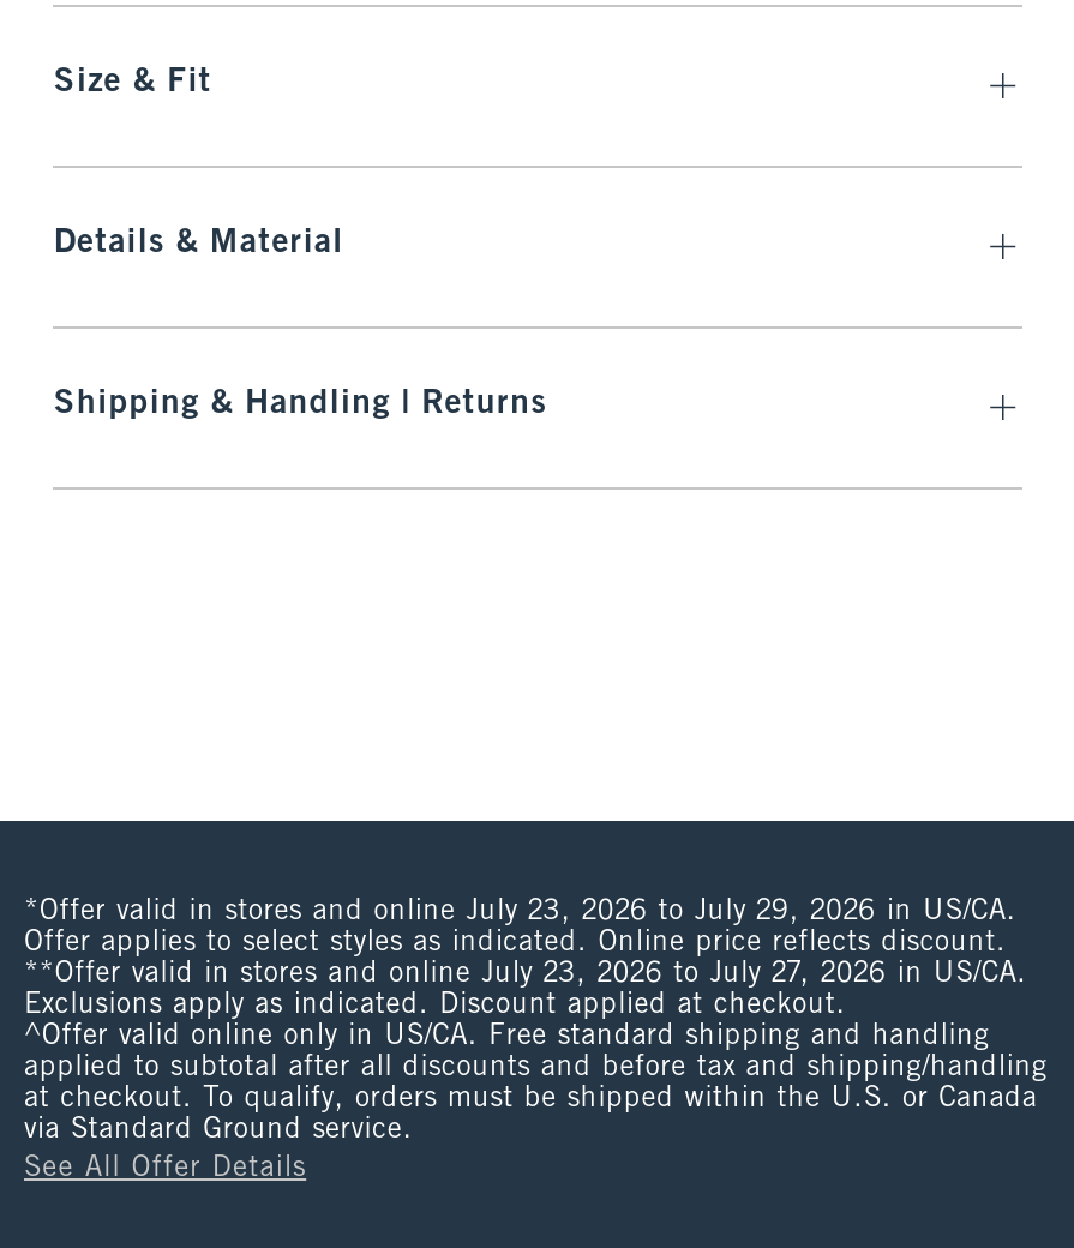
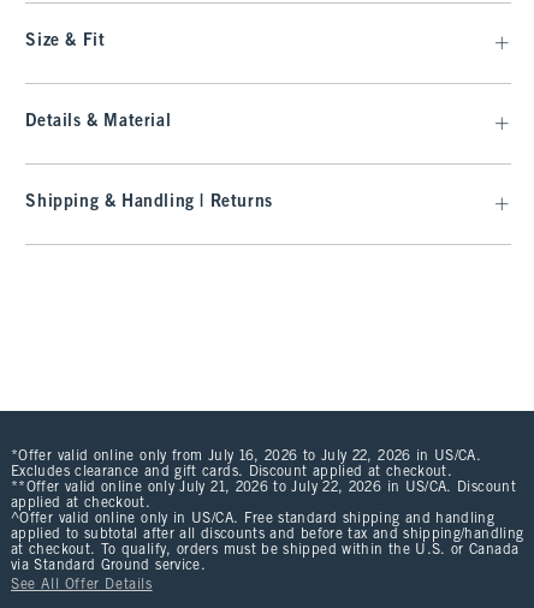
- *Offer valid in stores and online July 23, 2026 to July 29, 2026 in US/CA.
- Offer applies to select styles as indicated. Online price reflects discount.
- **Offer valid in stores and online July 23, 2026 to July 27, 2026 in US/CA.
- Exclusions apply as indicated. Discount applied at checkout.
+ *Offer valid online only from July 16, 2026 to July 22, 2026 in US/CA.
+ Excludes clearance and gift cards. Discount applied at checkout.
+ **Offer valid online only July 21, 2026 to July 22, 2026 in US/CA. Discount
+ applied at checkout.
